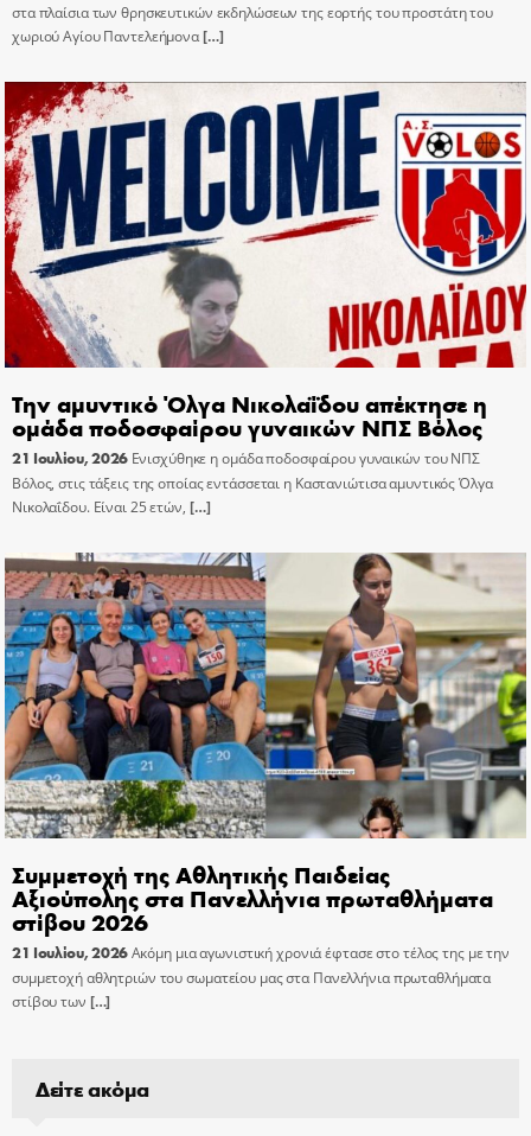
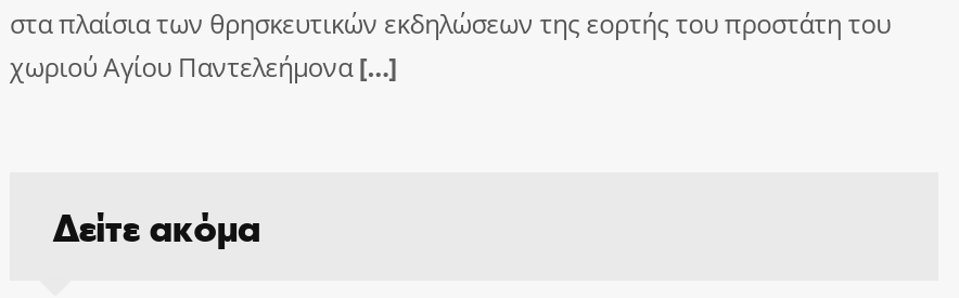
- [image]
- Την αμυντικό Όλγα Νικολαΐδου απέκτησε η
- ομάδα ποδοσφαίρου γυναικών ΝΠΣ Βόλος
- 21 Ιουλίου, 2026 Ενισχύθηκε η ομάδα ποδοσφαίρου γυναικών του ΝΠΣ
- Βόλος, στις τάξεις της οποίας εντάσσεται η Καστανιώτισα αμυντικός Όλγα
- Νικολαΐδου. Είναι 25 ετών, […]

- [image]
- Συμμετοχή της Αθλητικής Παιδείας
- Αξιούπολης στα Πανελλήνια πρωταθλήματα
- στίβου 2026
- 21 Ιουλίου, 2026 Ακόμη μια αγωνιστική χρονιά έφτασε στο τέλος της με την
- συμμετοχή αθλητριών του σωματείου μας στα Πανελλήνια πρωταθλήματα
- στίβου των […]
